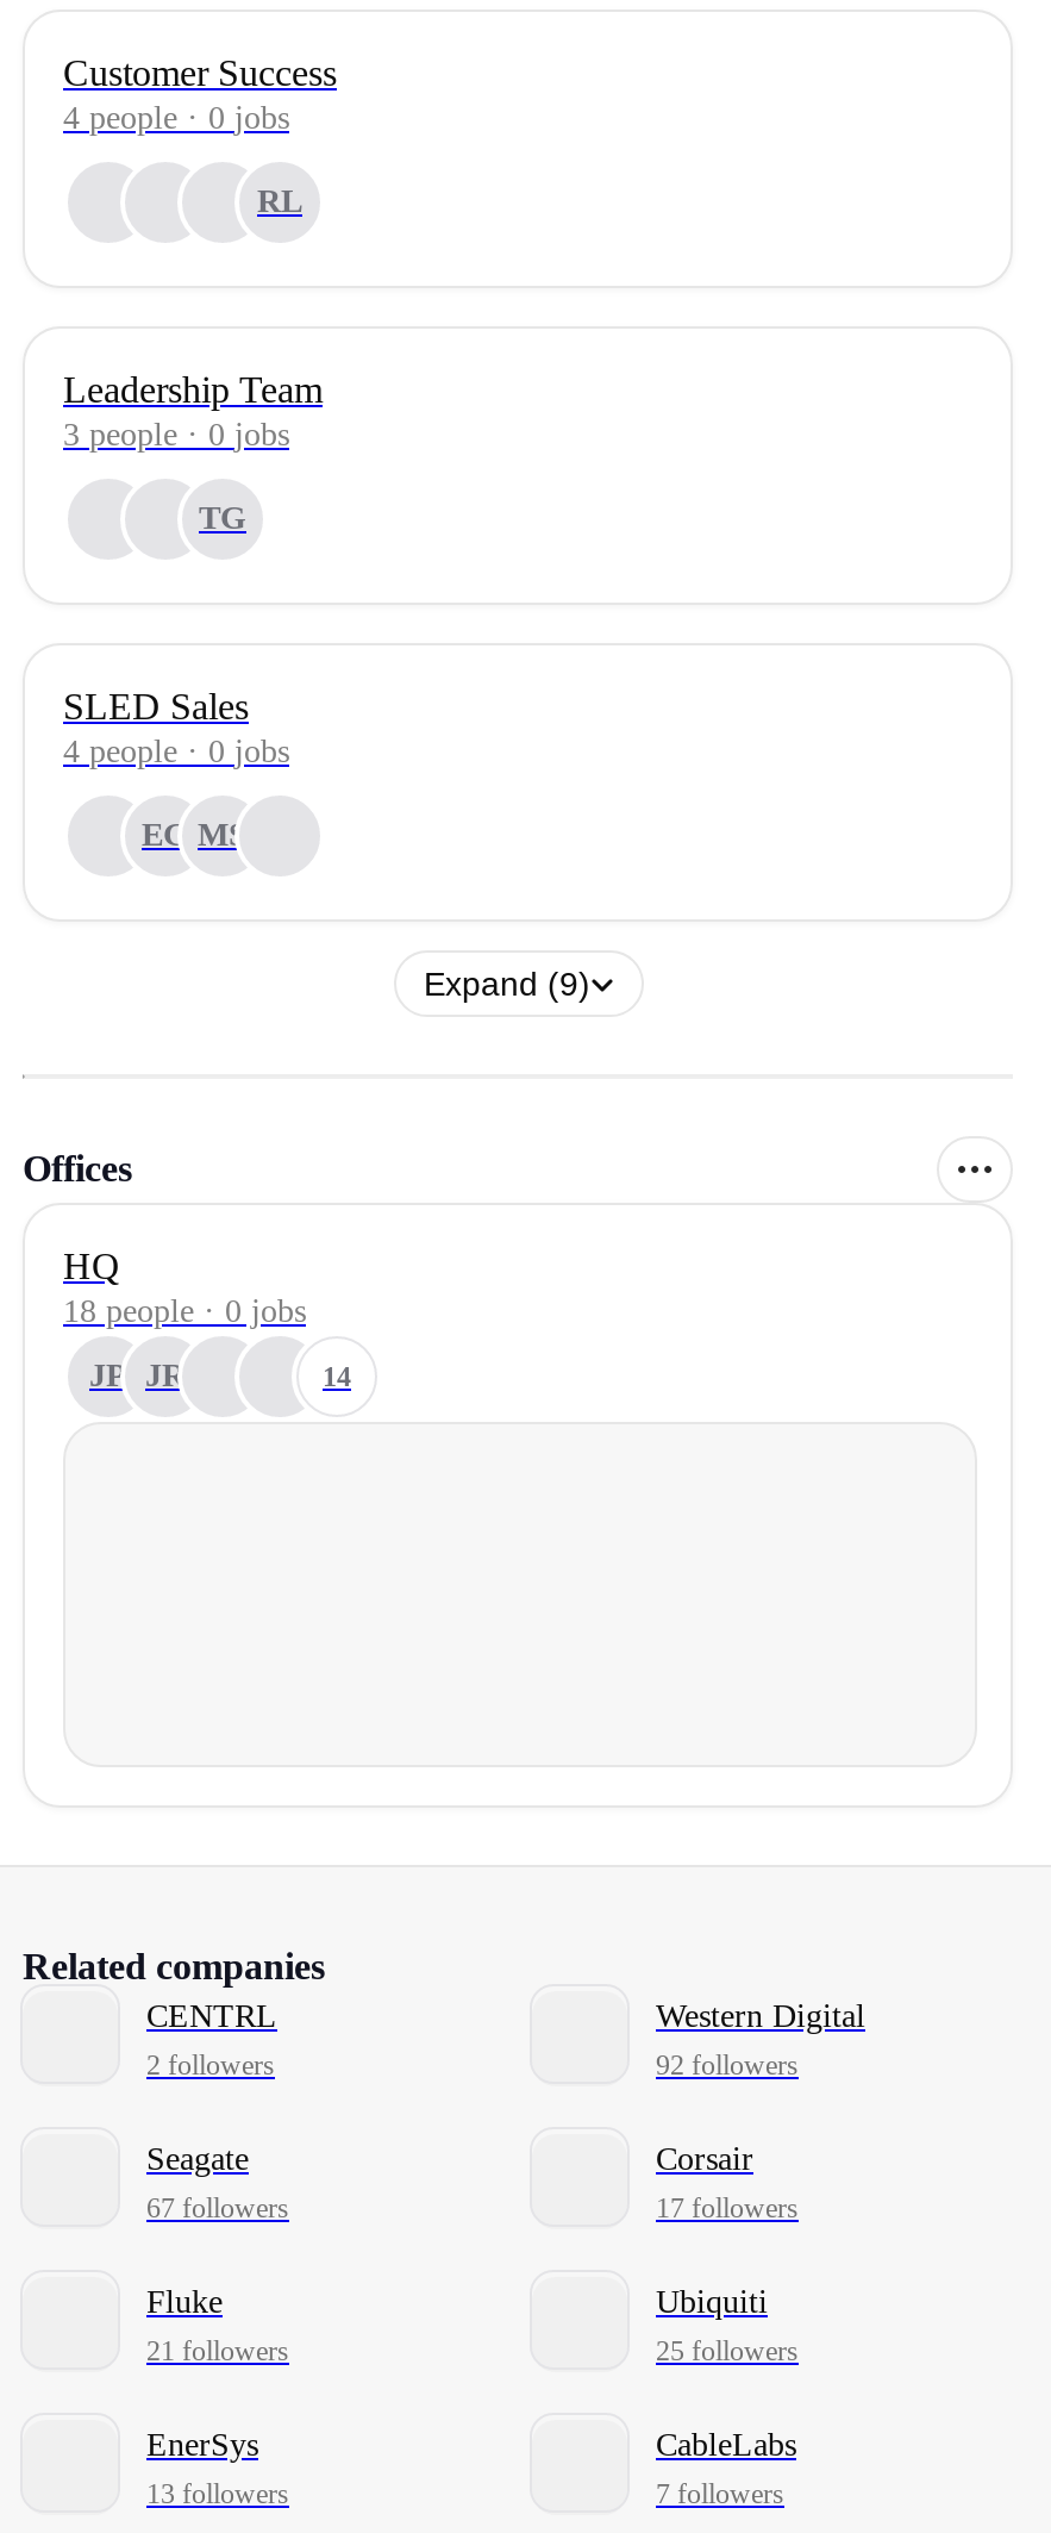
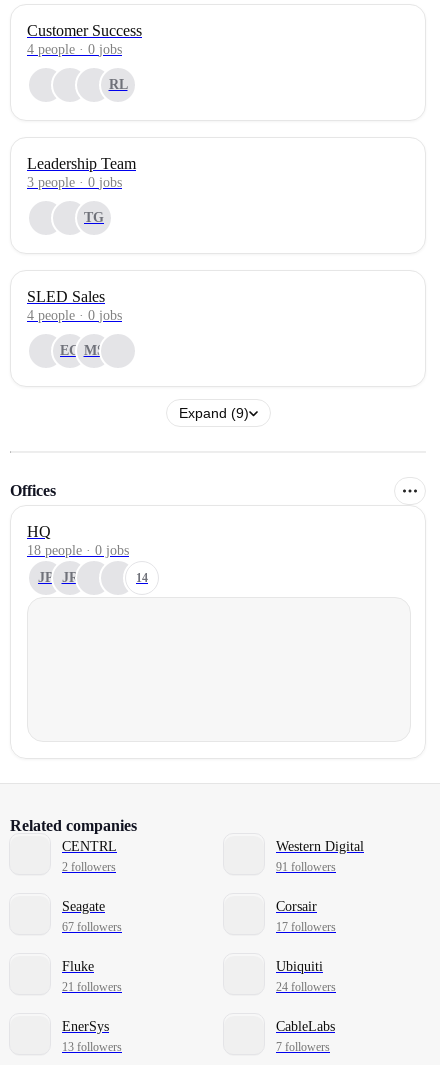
- 92 followers
+ 91 followers

- 25 followers
+ 24 followers
